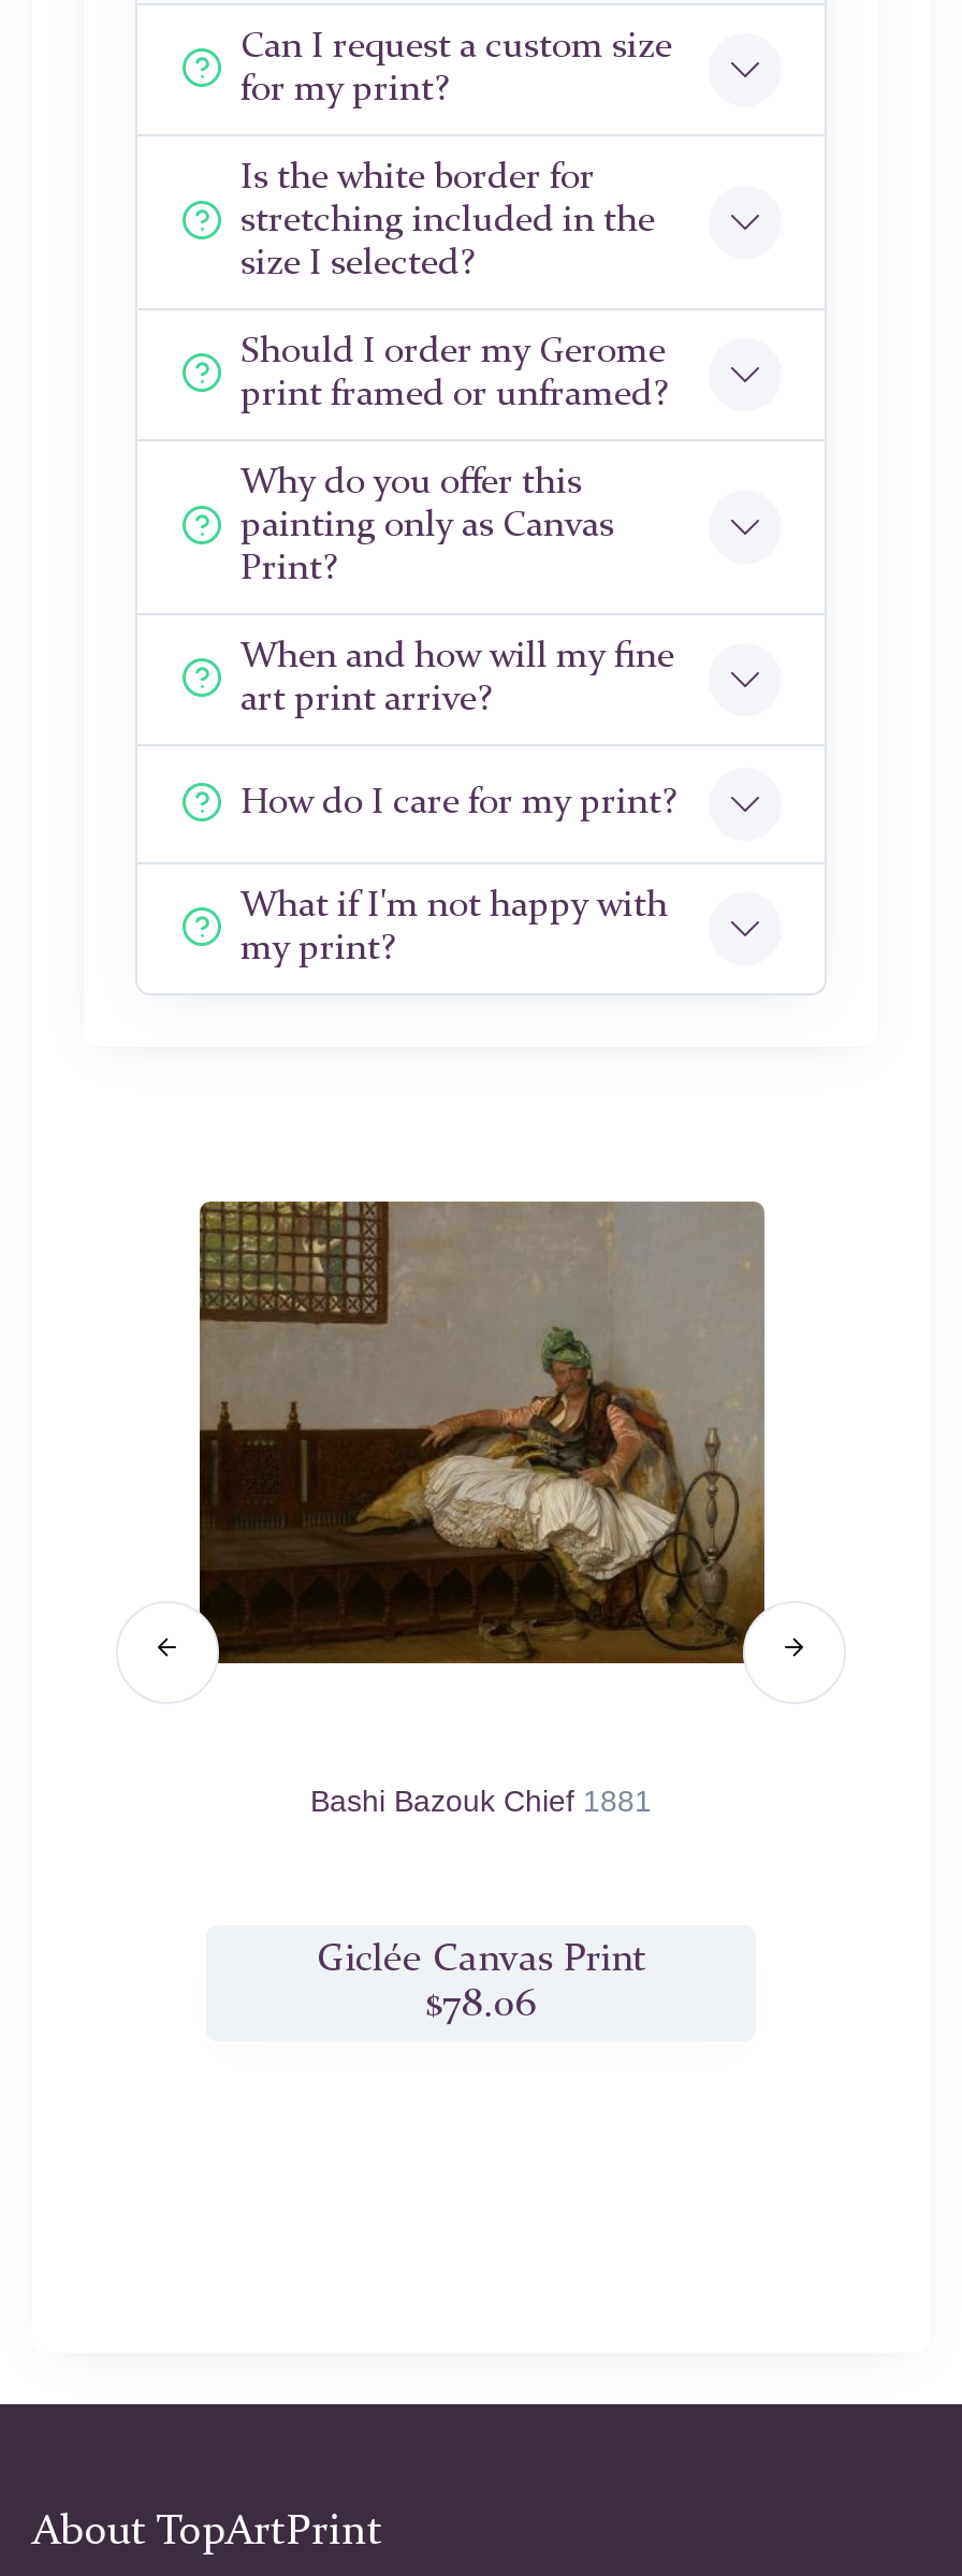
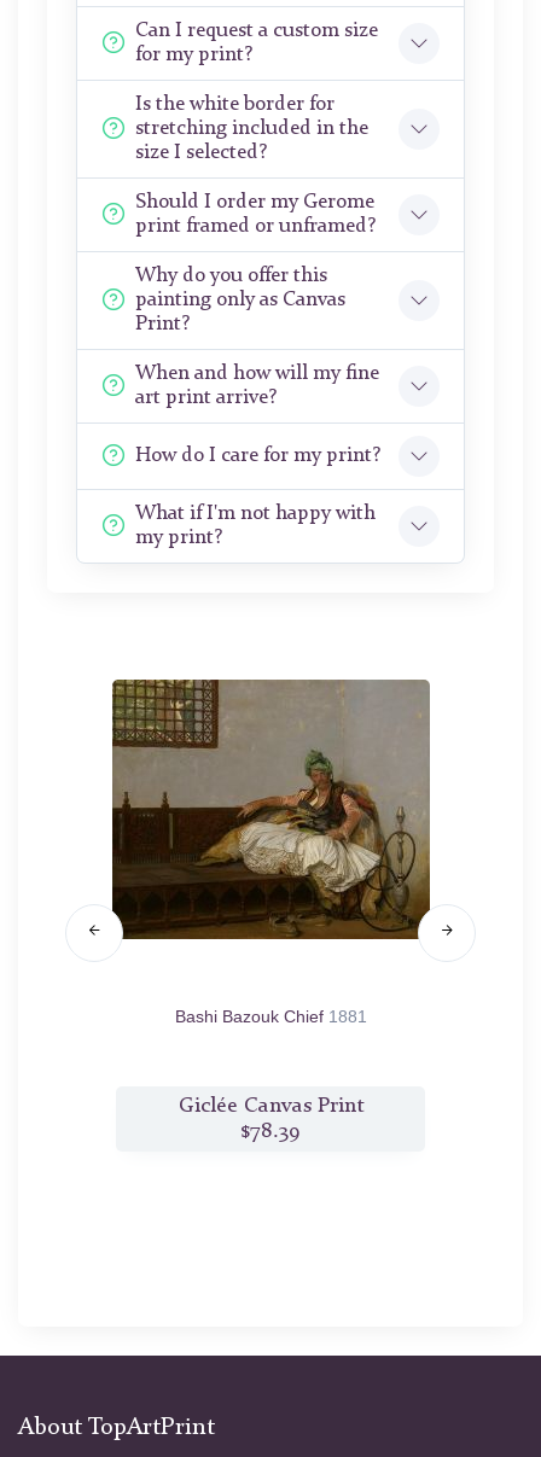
- $78.06
+ $78.39
